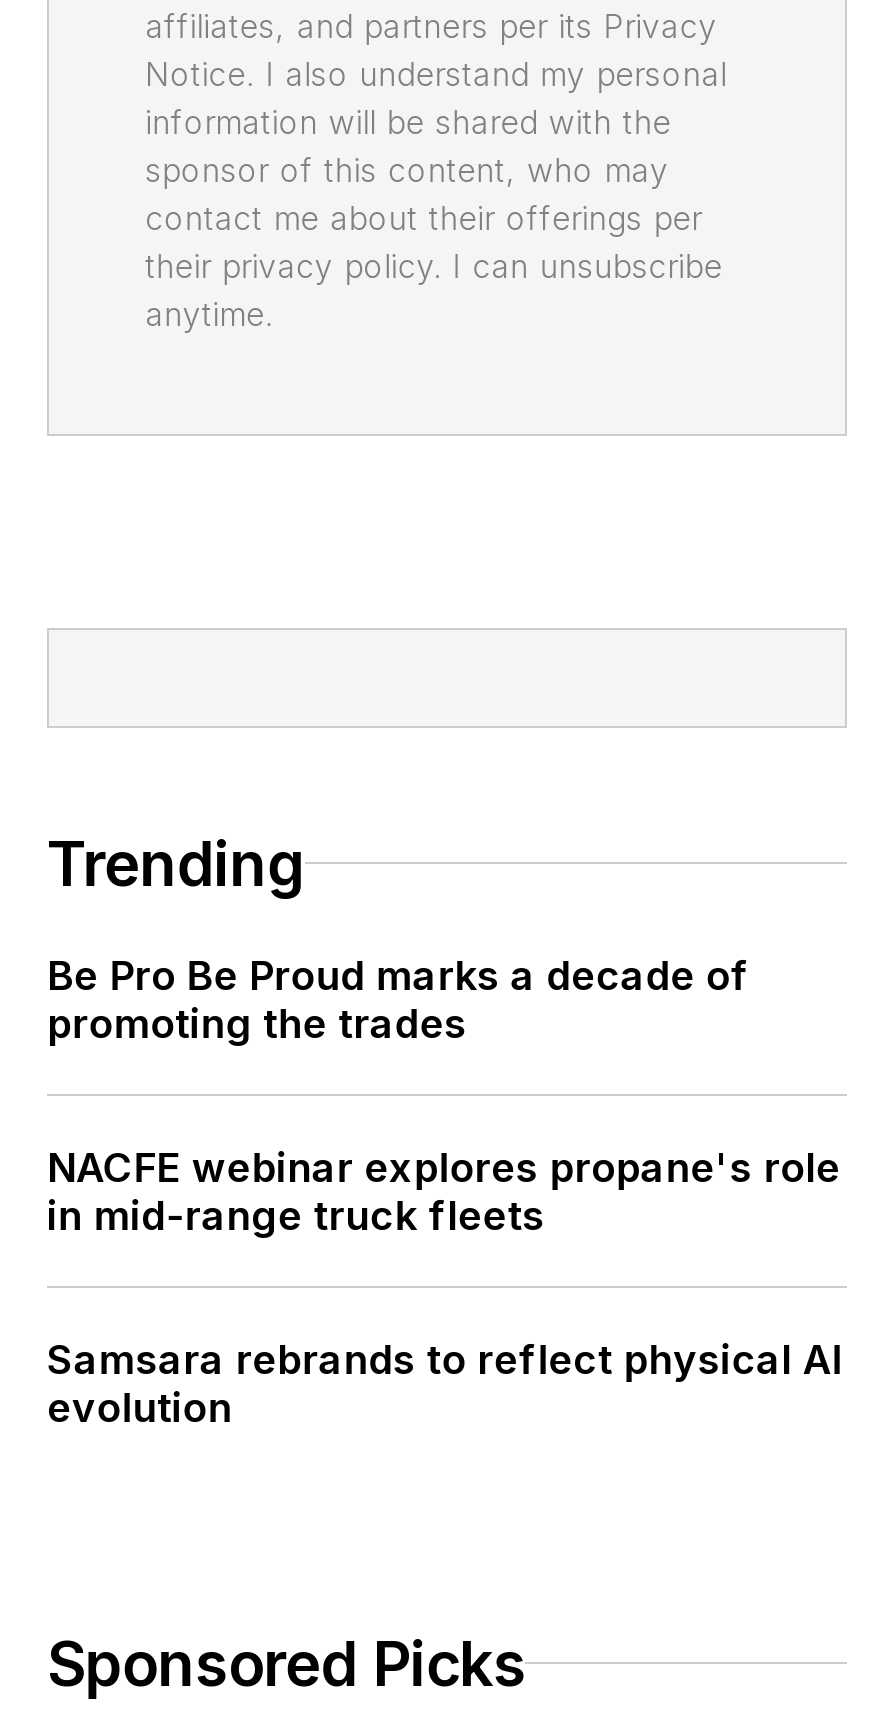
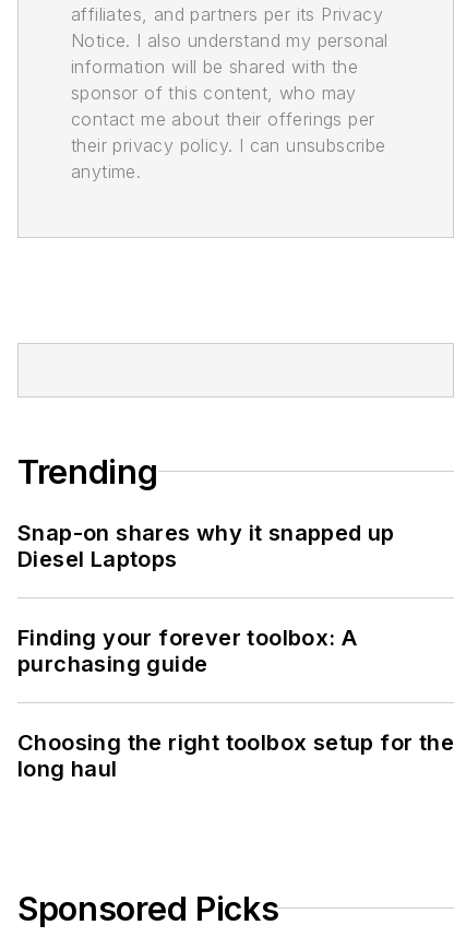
- Be Pro Be Proud marks a decade of
- promoting the trades
+ Snap-on shares why it snapped up
+ Diesel Laptops

- NACFE webinar explores propane's role
- in mid-range truck fleets
+ Finding your forever toolbox: A
+ purchasing guide

- Samsara rebrands to reflect physical AI
- evolution
+ Choosing the right toolbox setup for the
+ long haul
